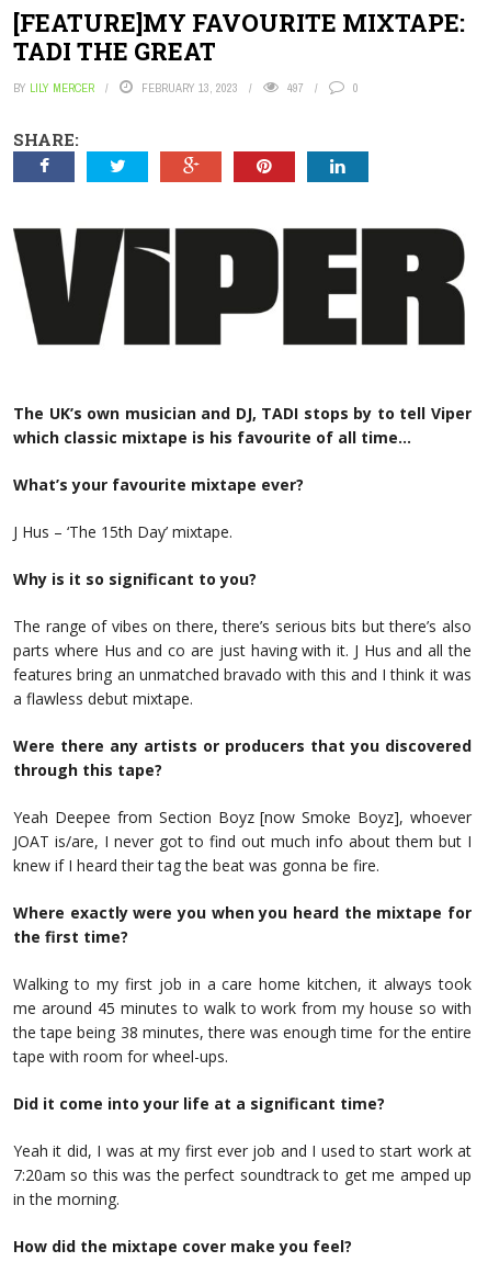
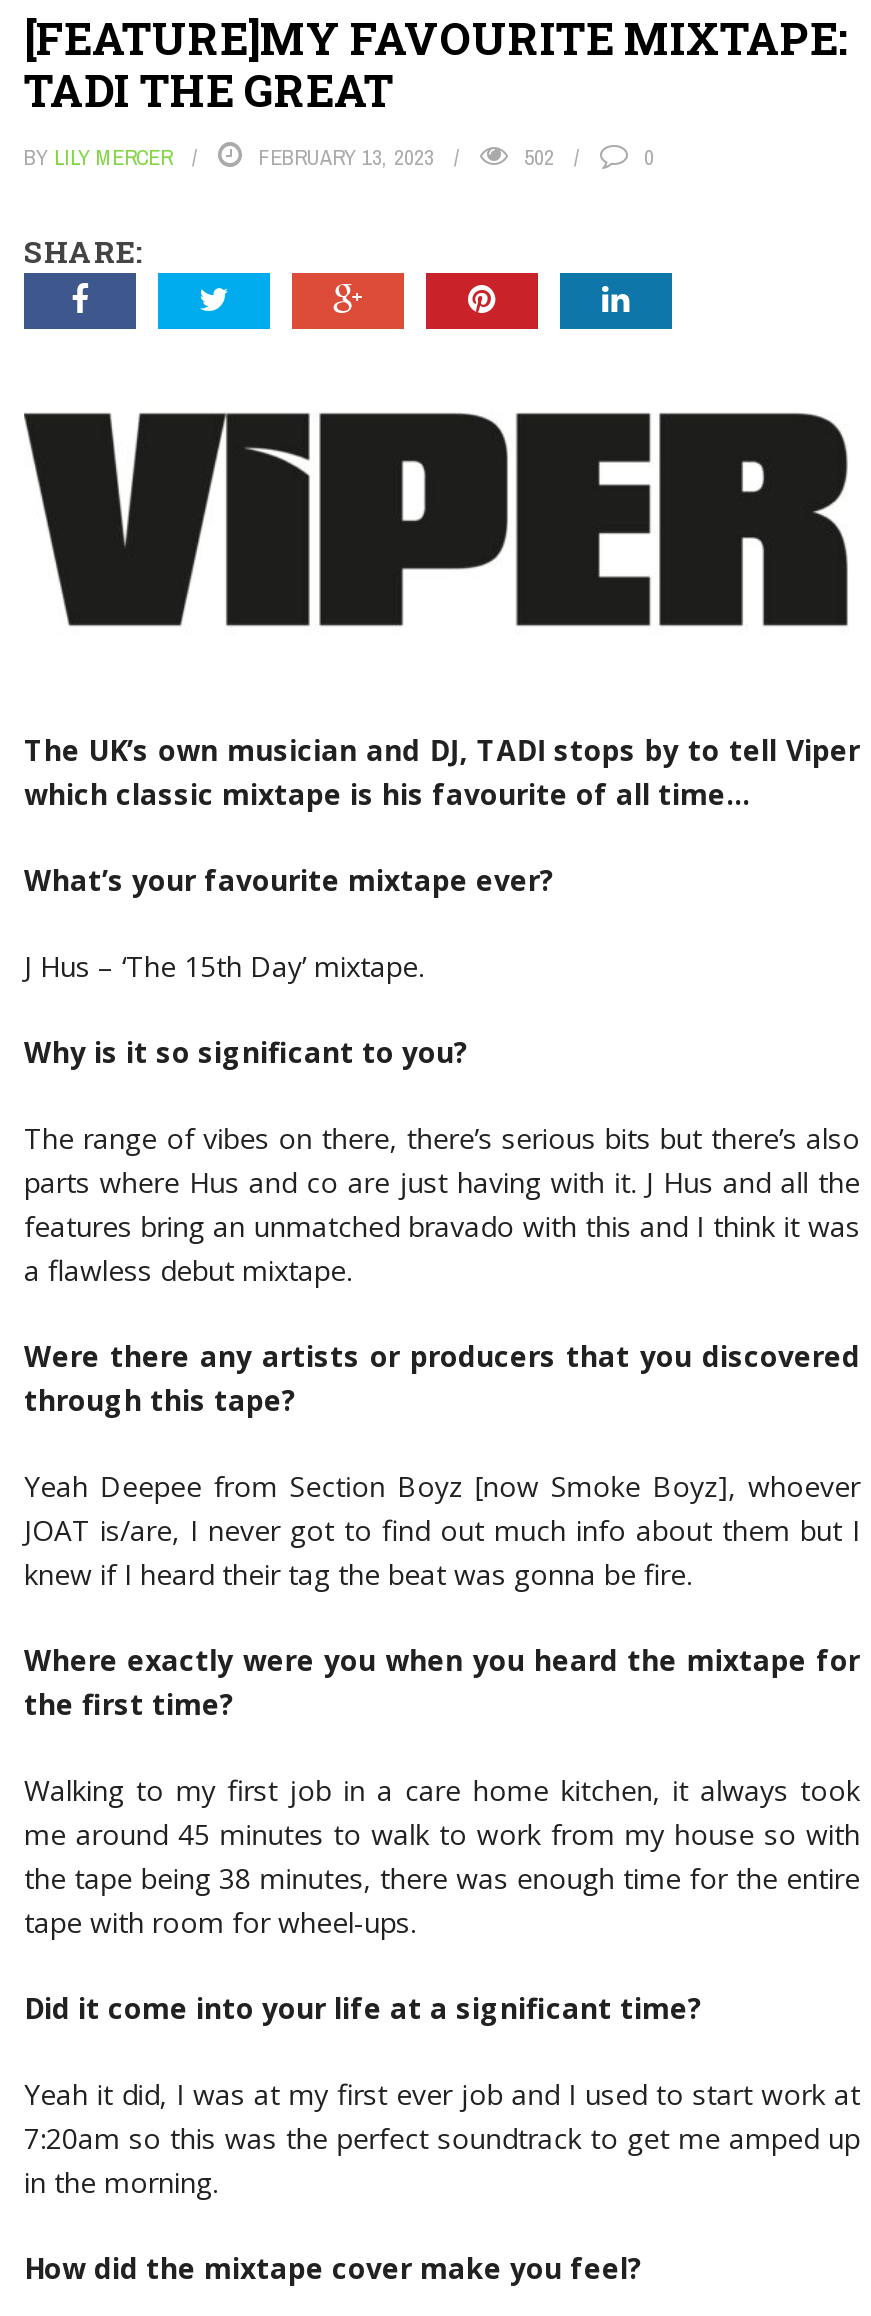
- 497
+ 502
